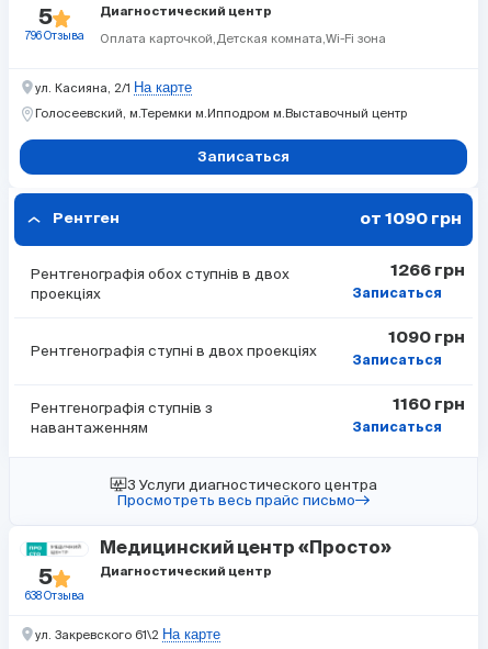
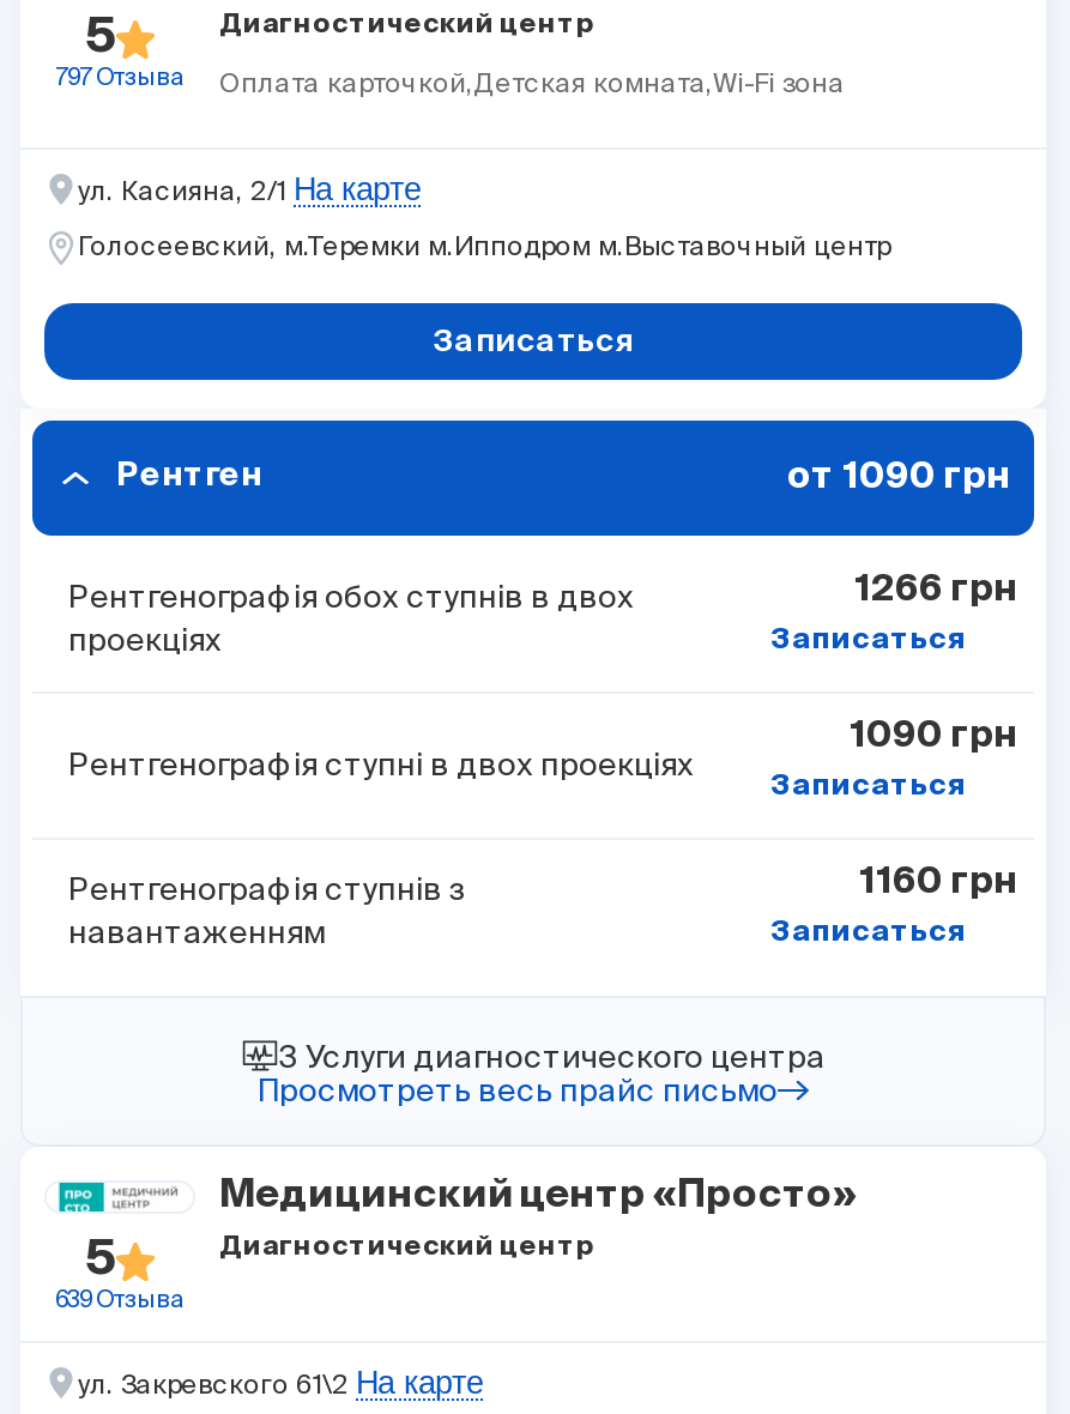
- 796 Отзыва Оплата карточкой Детская комната Wi-Fi зона
+ 797 Отзыва Оплата карточкой Детская комната Wi-Fi зона

- 638 Отзыва
+ 639 Отзыва
